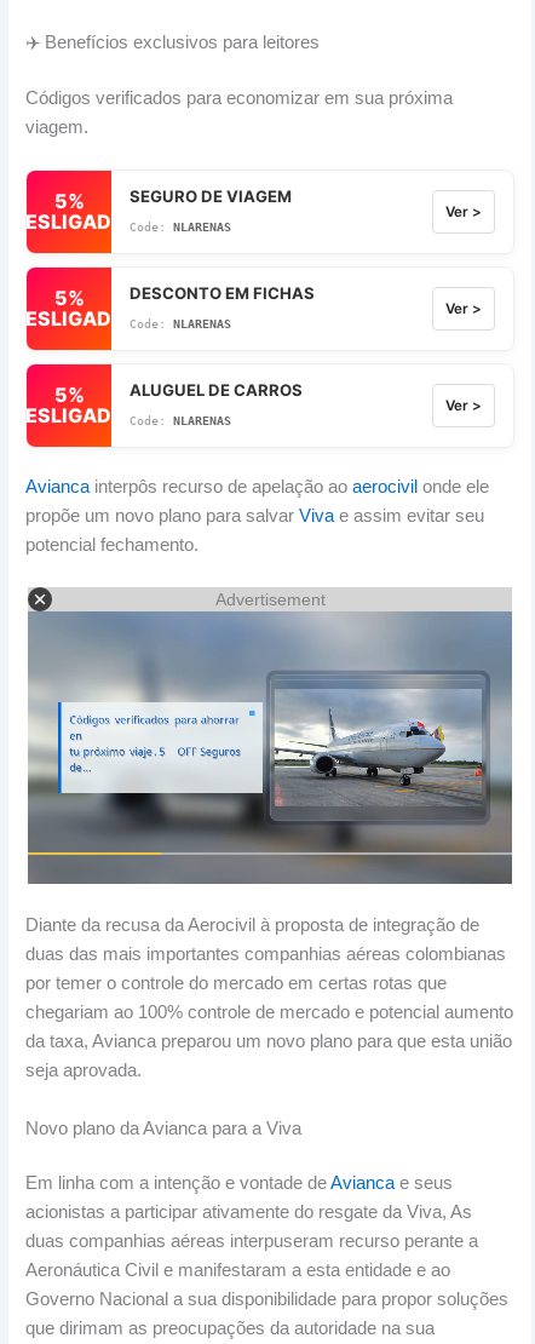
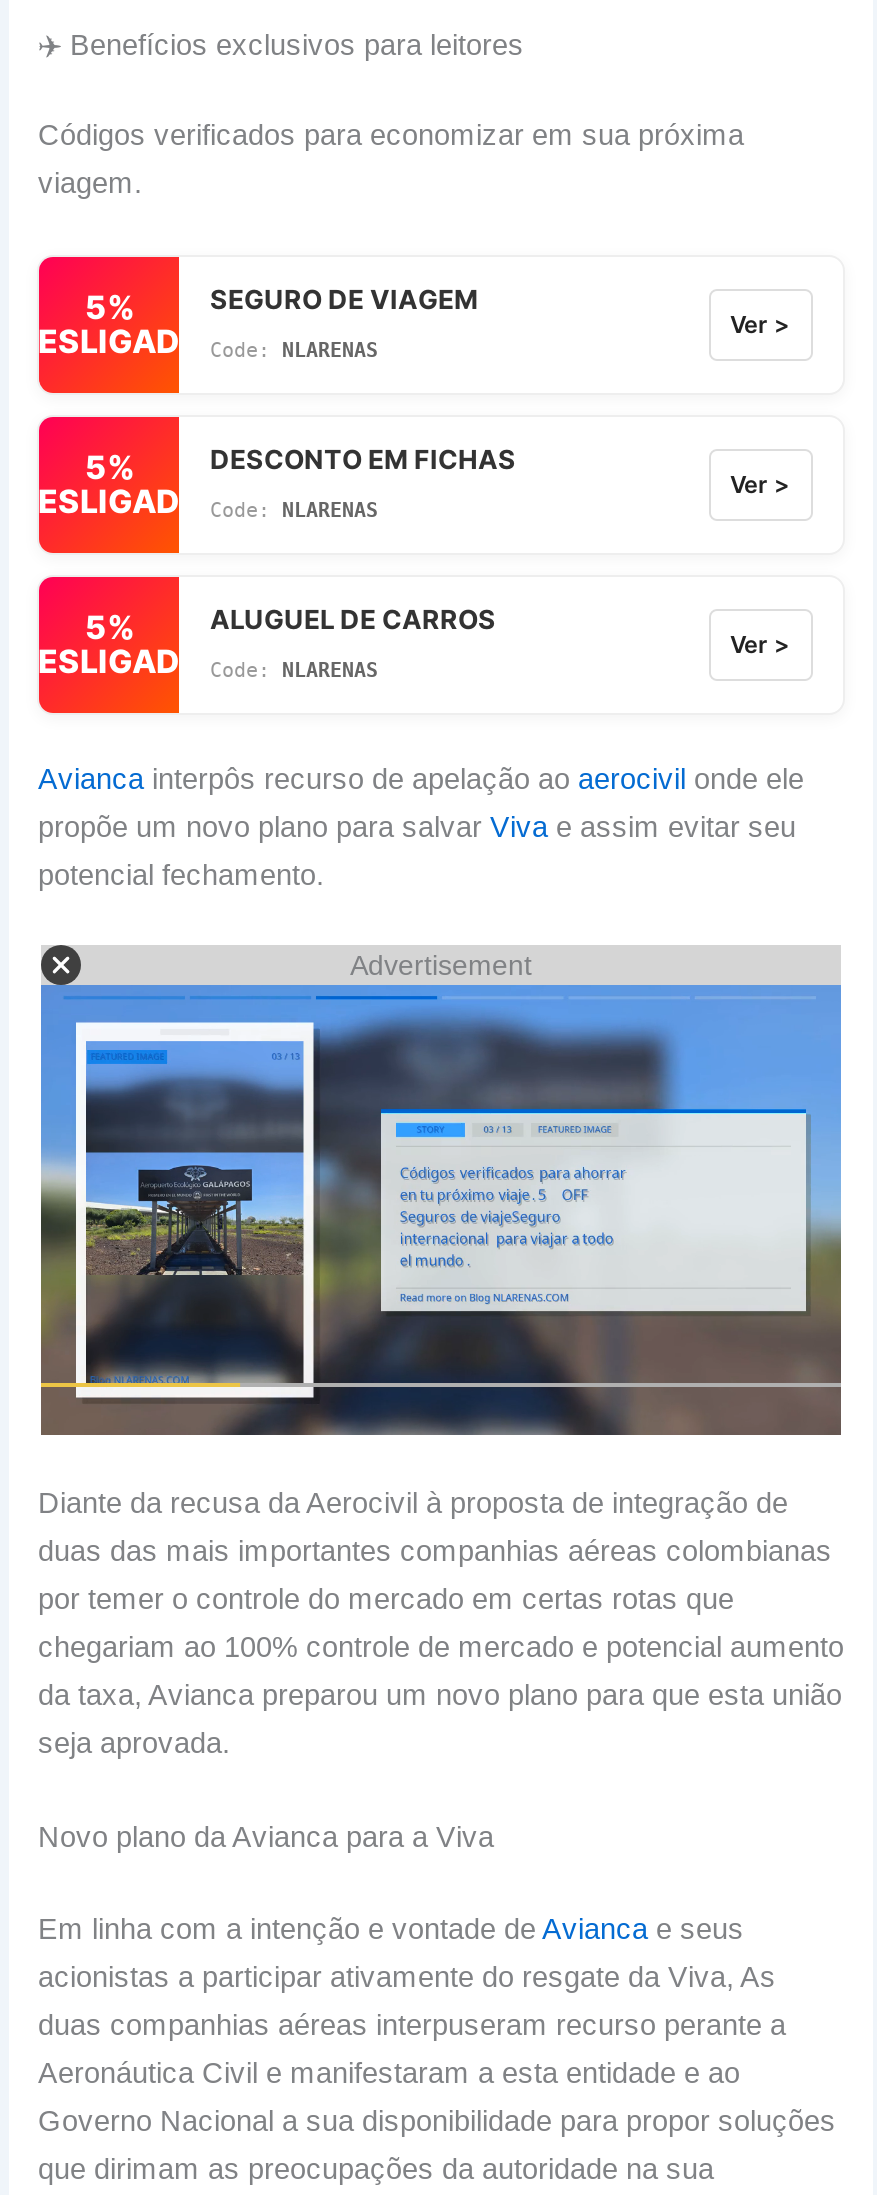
- [image]
+ [image]
